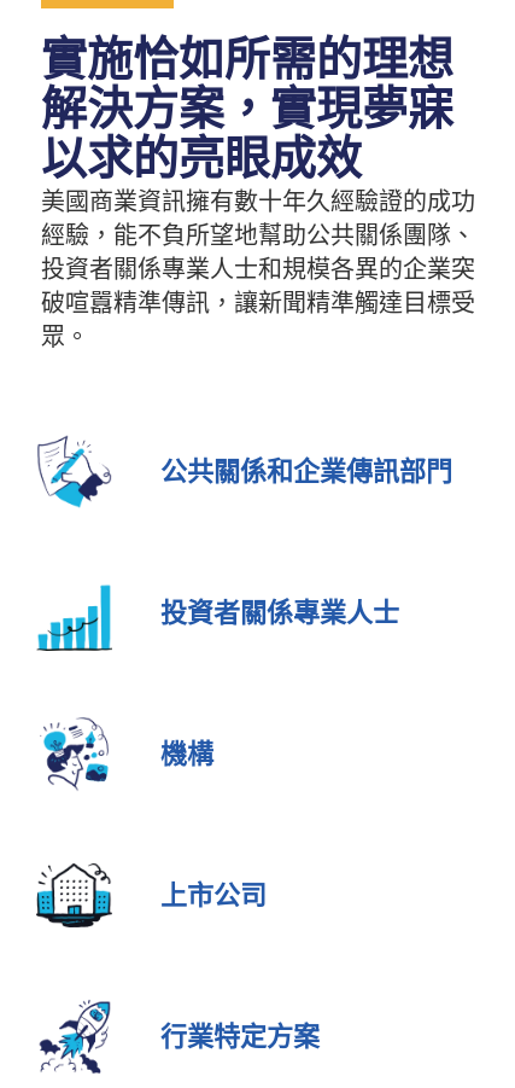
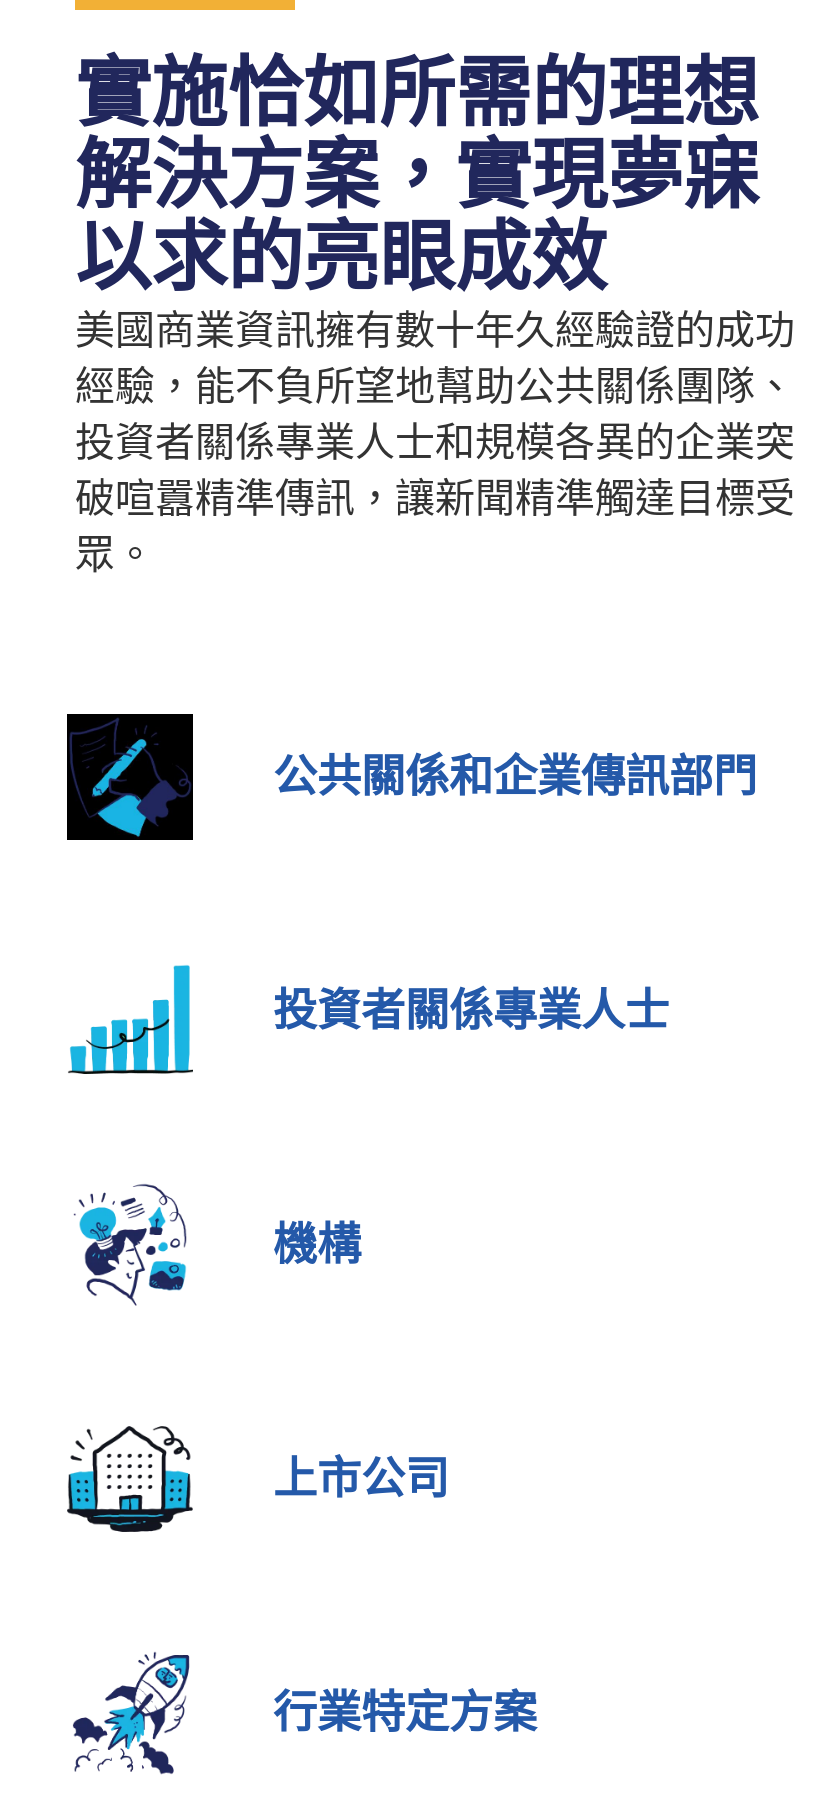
- [image]
+ [image]
